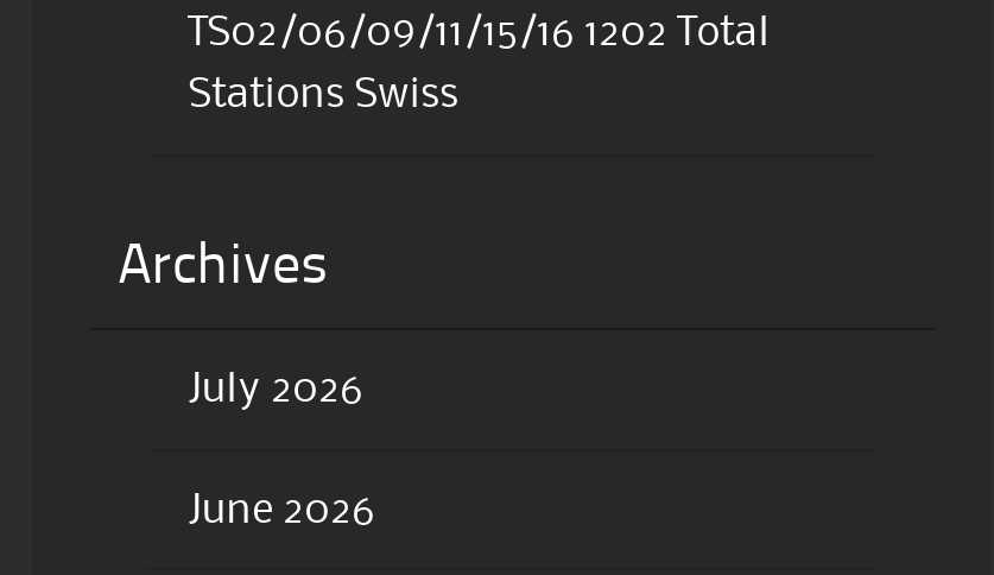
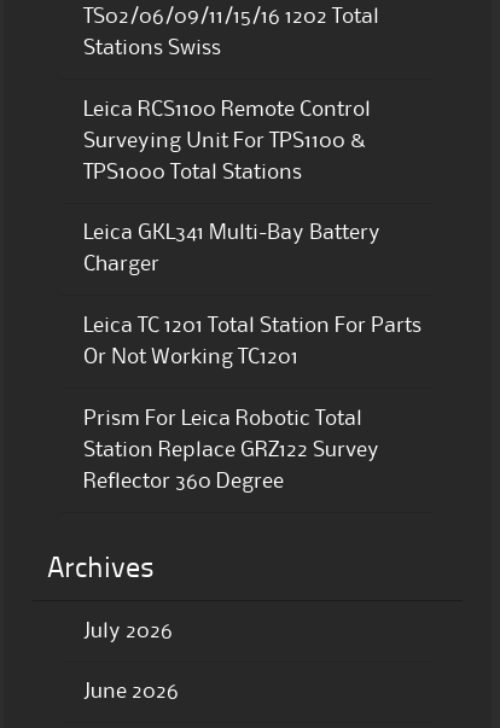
+ Leica RCS1100 Remote Control
+ Surveying Unit For TPS1100 &
+ TPS1000 Total Stations
+ Leica GKL341 Multi-Bay Battery
+ Charger
+ Leica TC 1201 Total Station For Parts
+ Or Not Working TC1201
+ Prism For Leica Robotic Total
+ Station Replace GRZ122 Survey
+ Reflector 360 Degree
